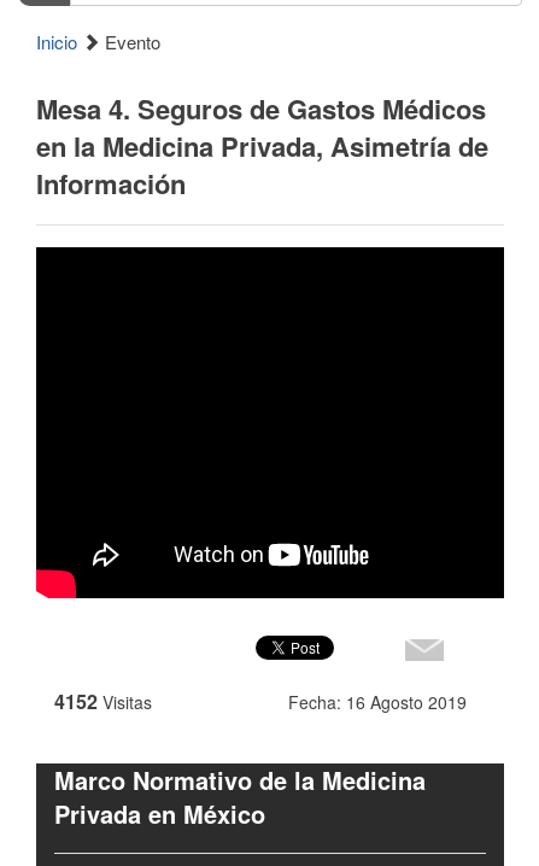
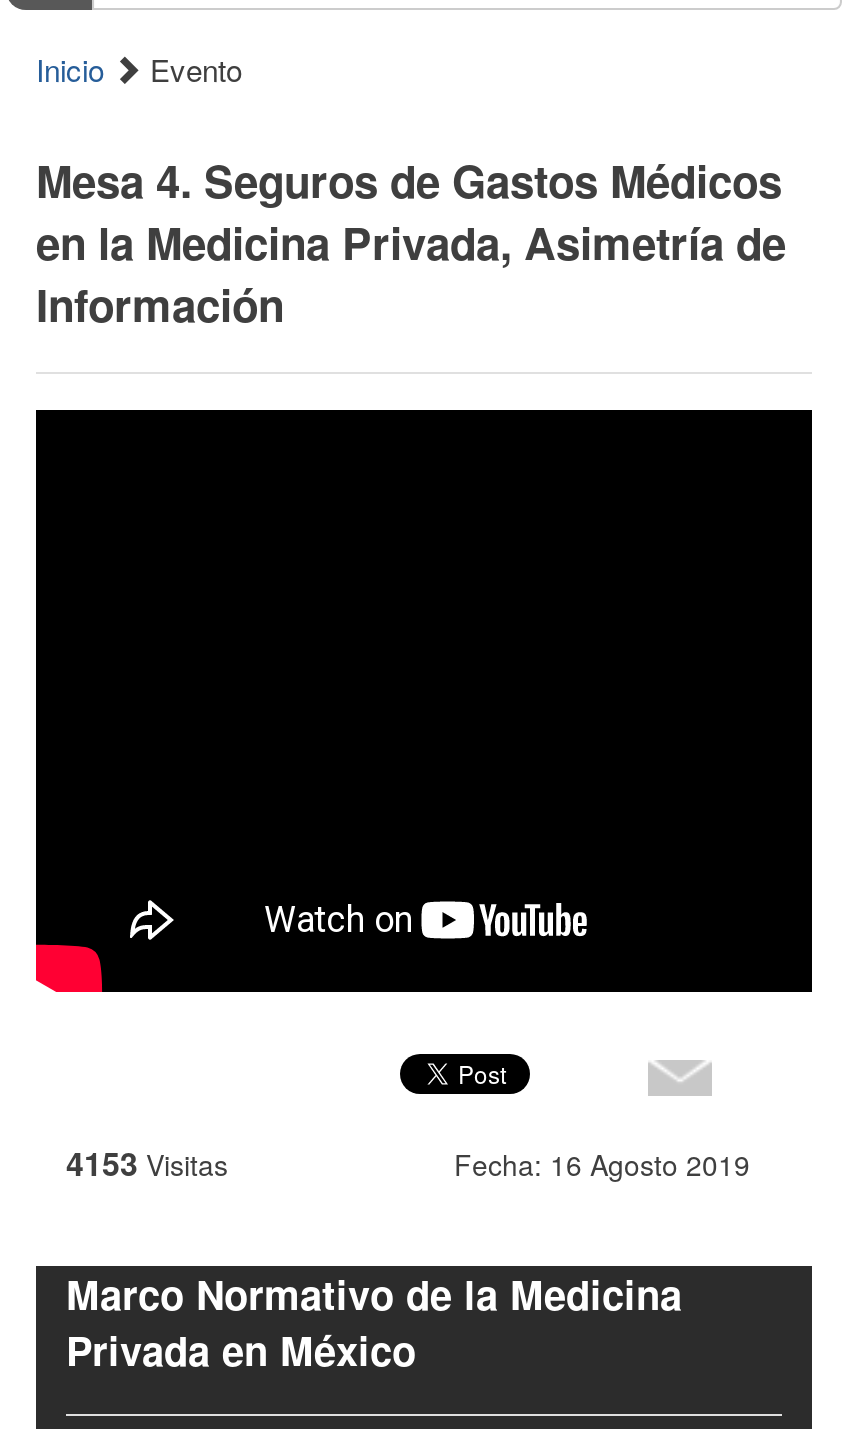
- 4152 Visitas
+ 4153 Visitas
